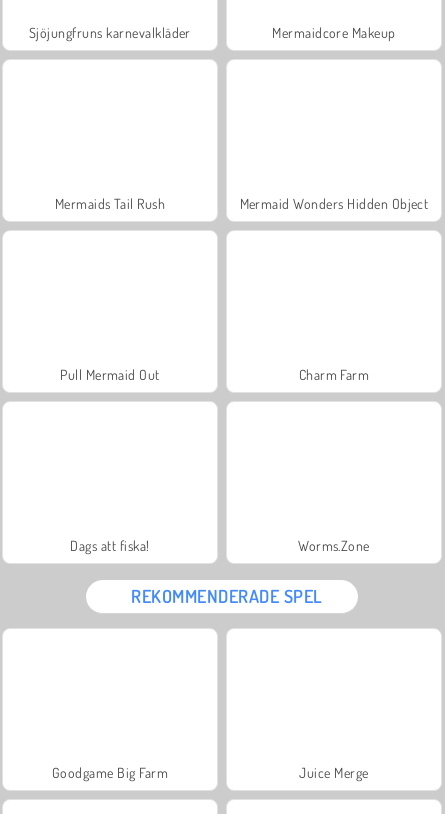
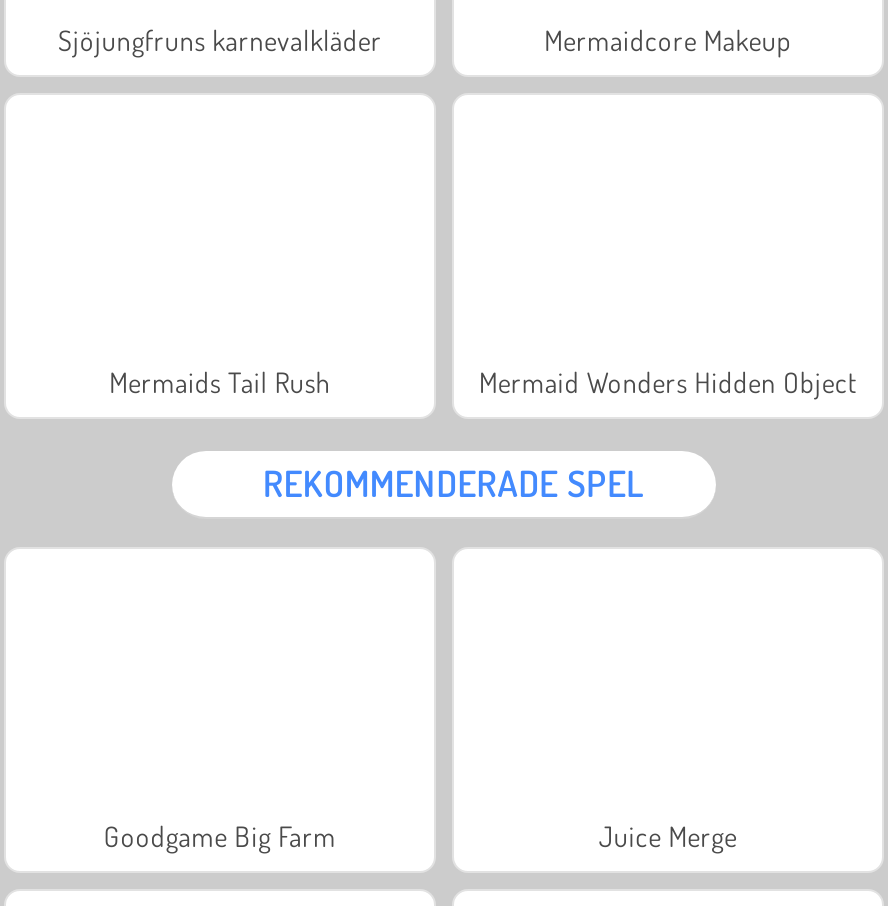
- Pull Mermaid Out
- Charm Farm

- Dags att fiska!
- Worms.Zone
